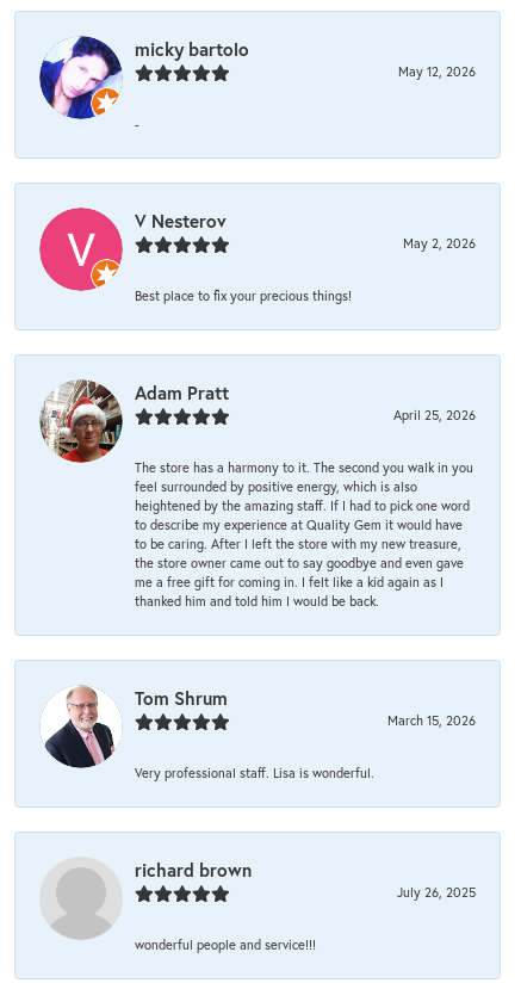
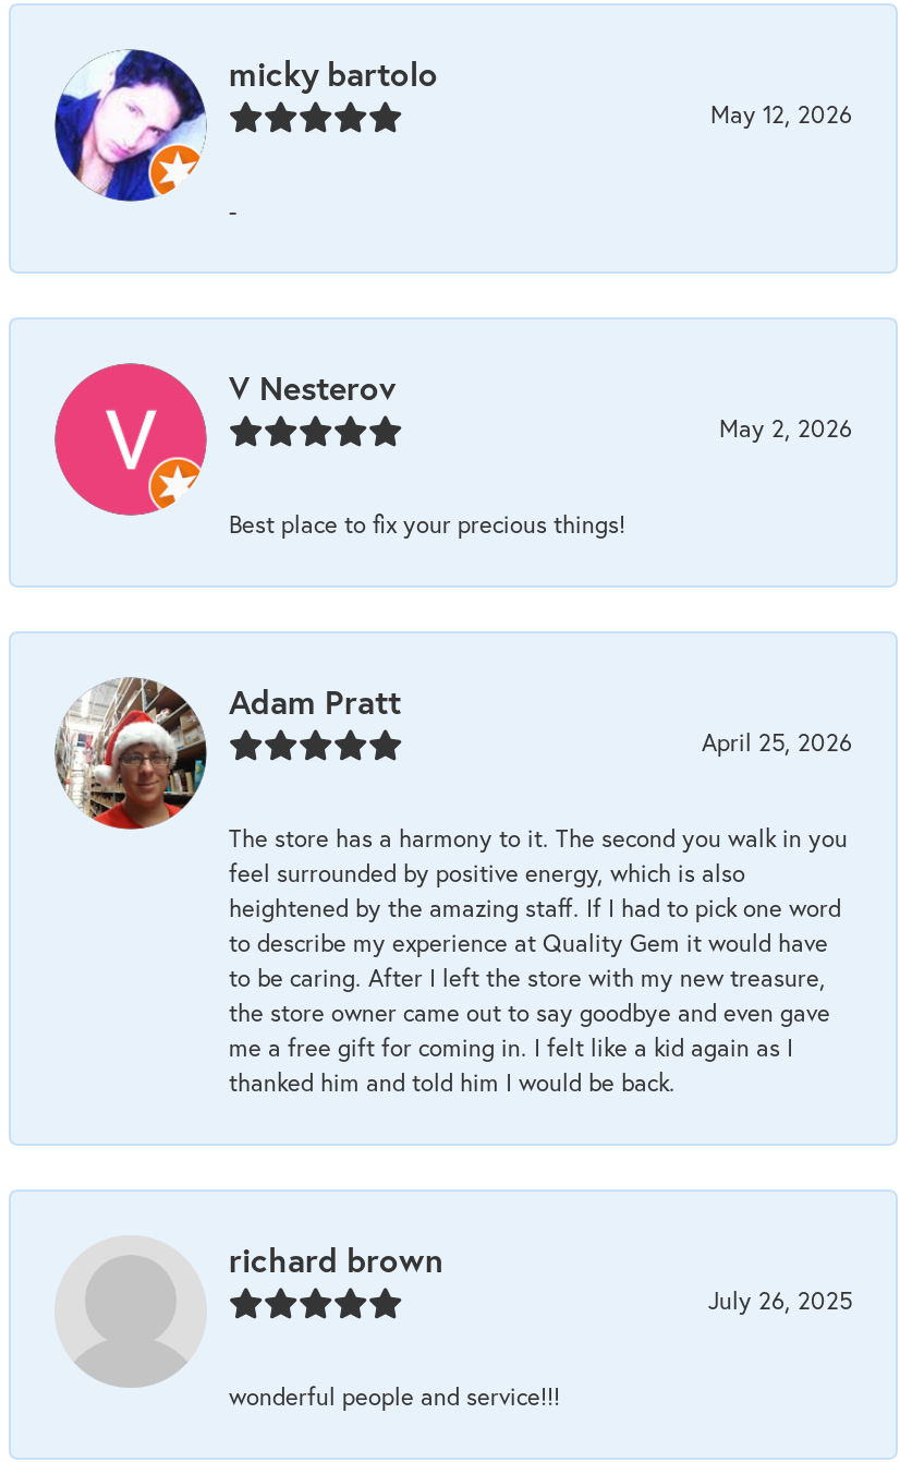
- [image]
- Tom Shrum
- March 15, 2026
- Very professional staff. Lisa is wonderful.
